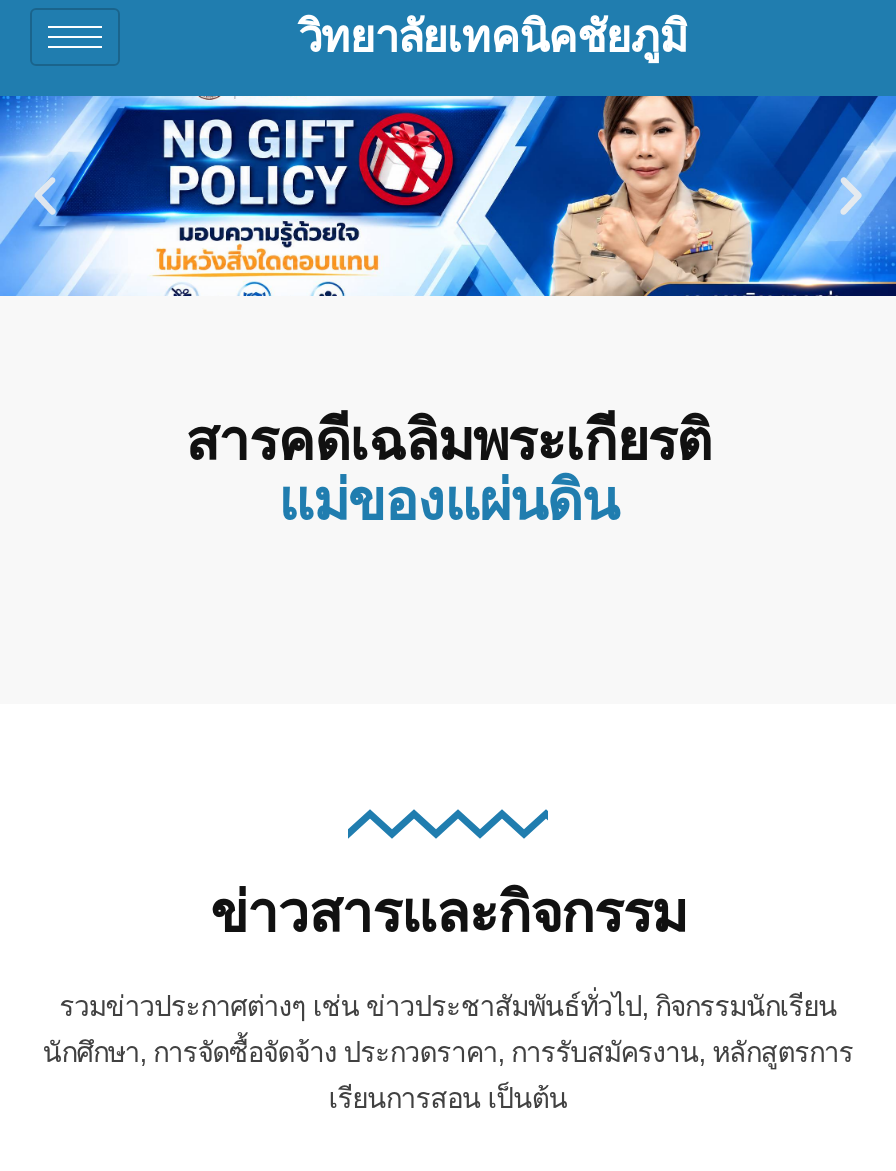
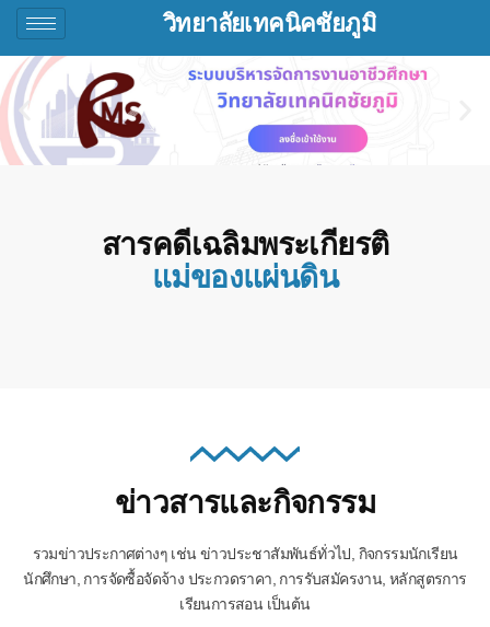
- [image]
+ [image]
